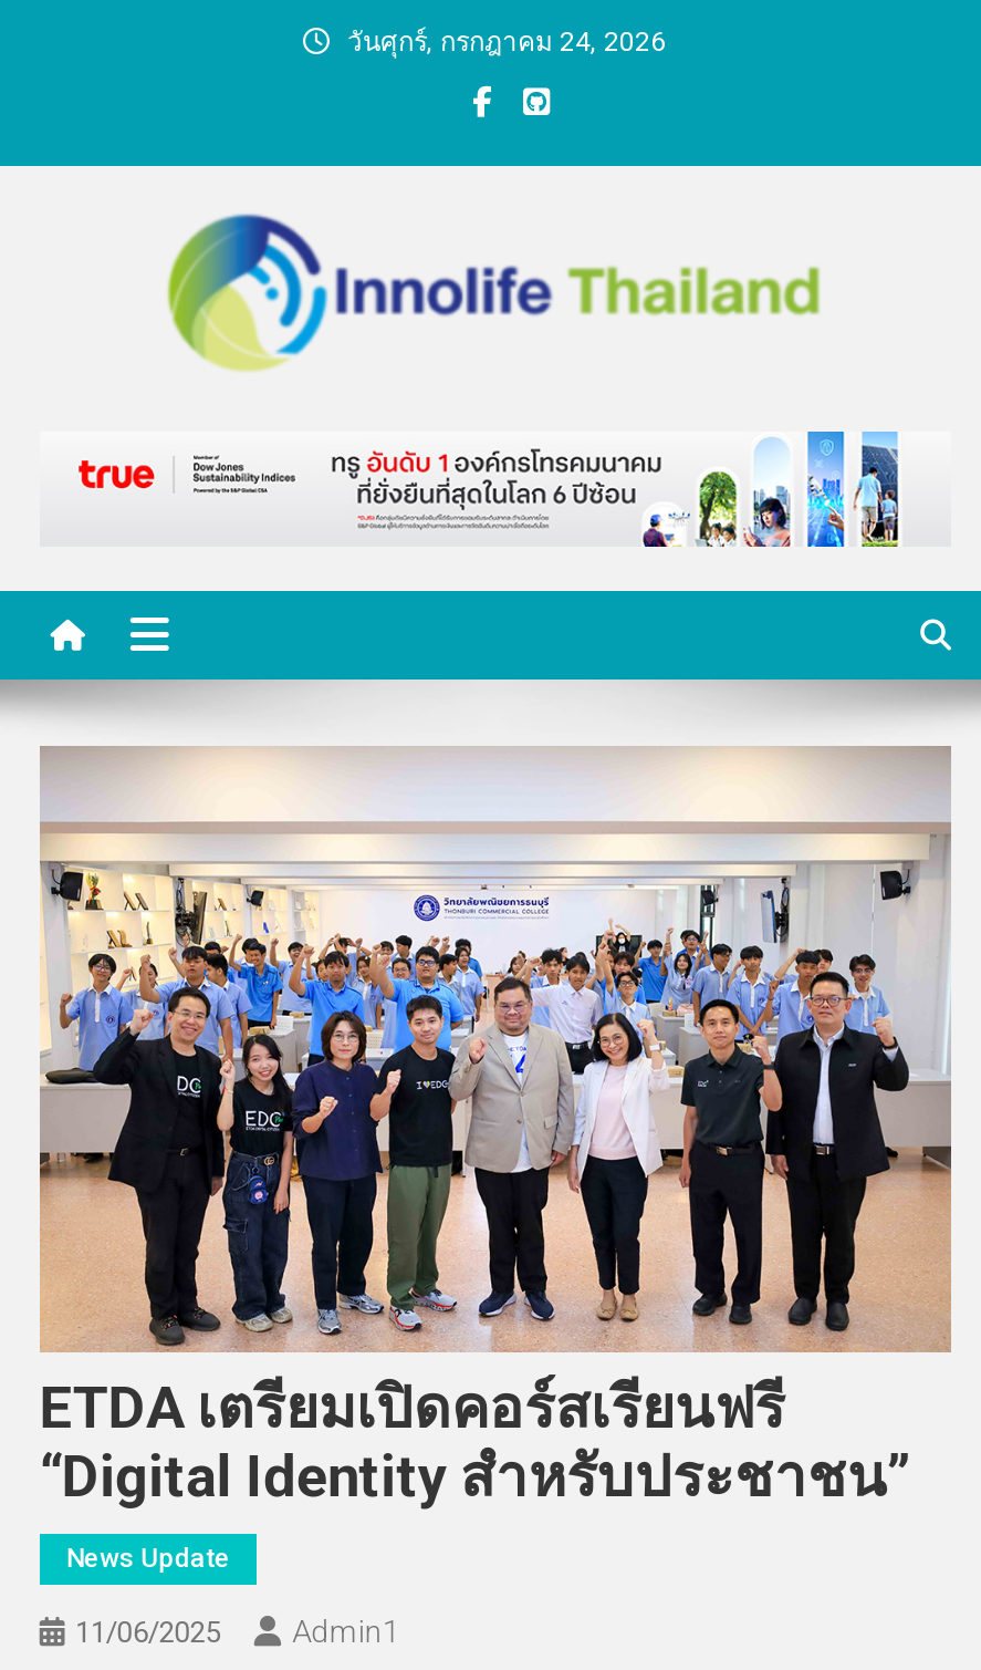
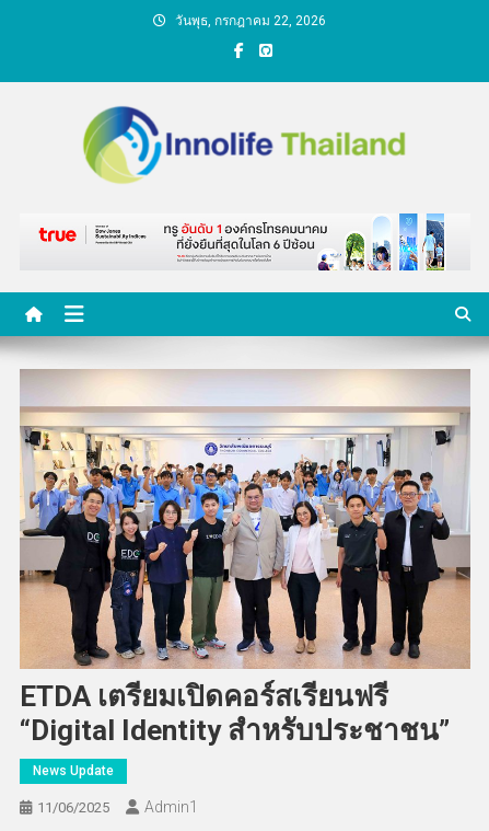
- วันศุกร์, กรกฎาคม 24, 2026
+ วันพุธ, กรกฎาคม 22, 2026
